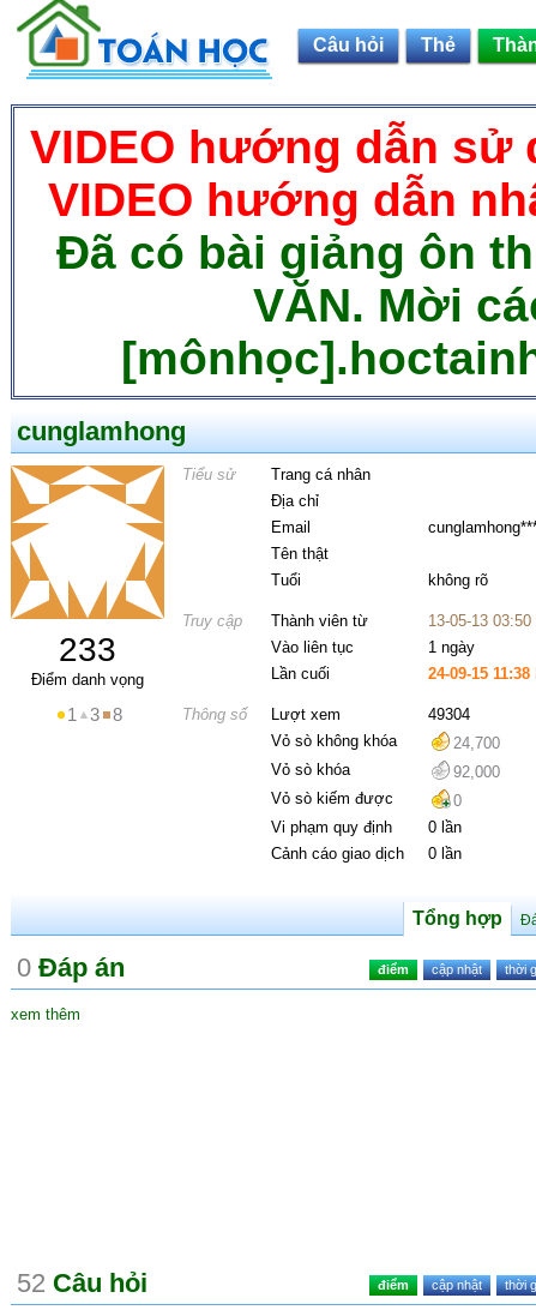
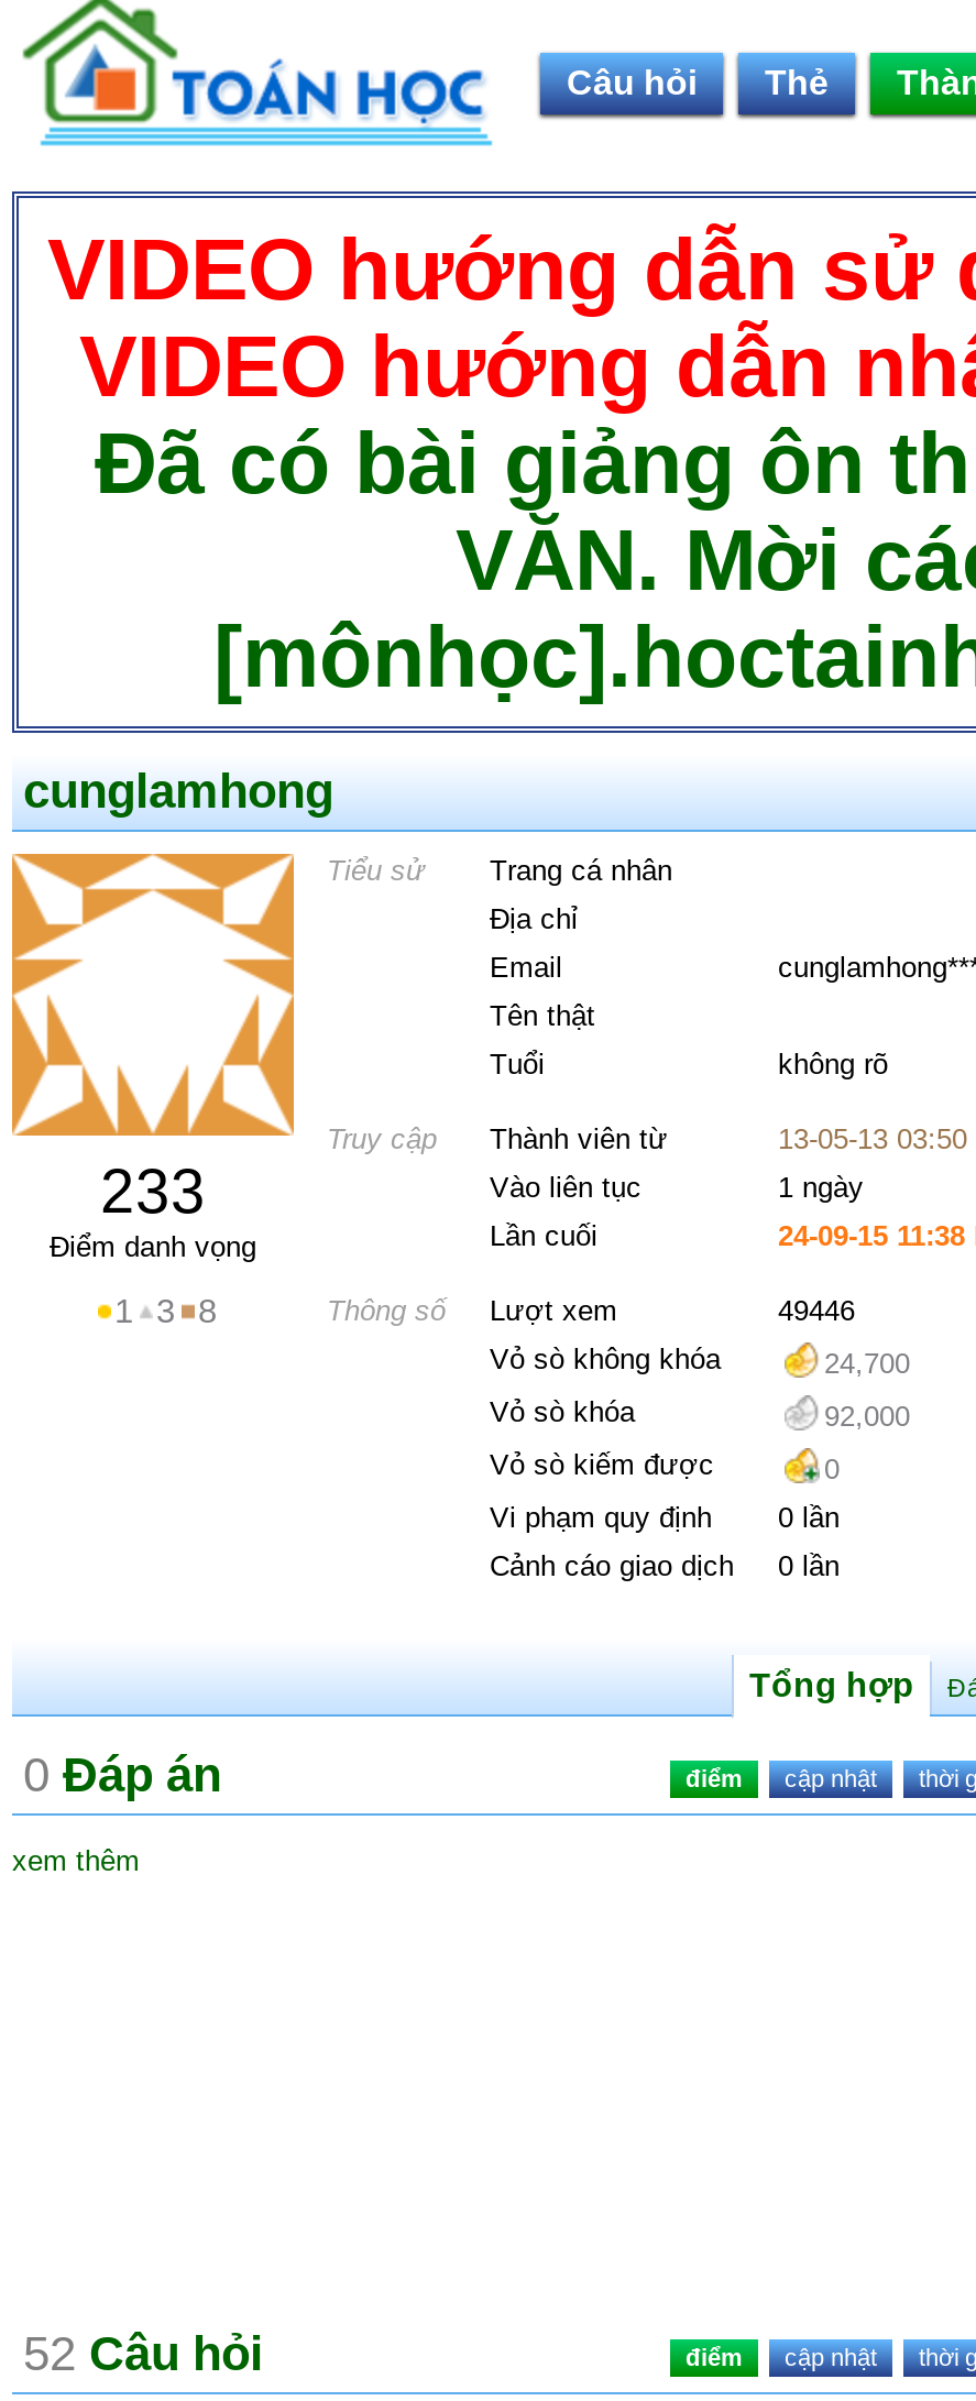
- 49304
+ 49446
